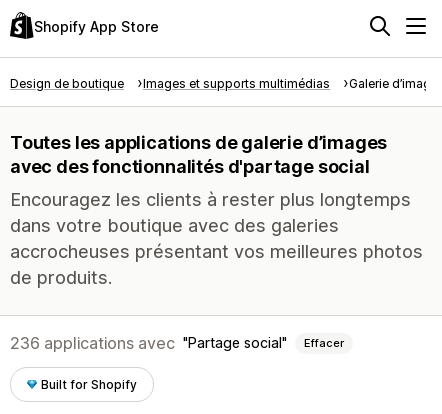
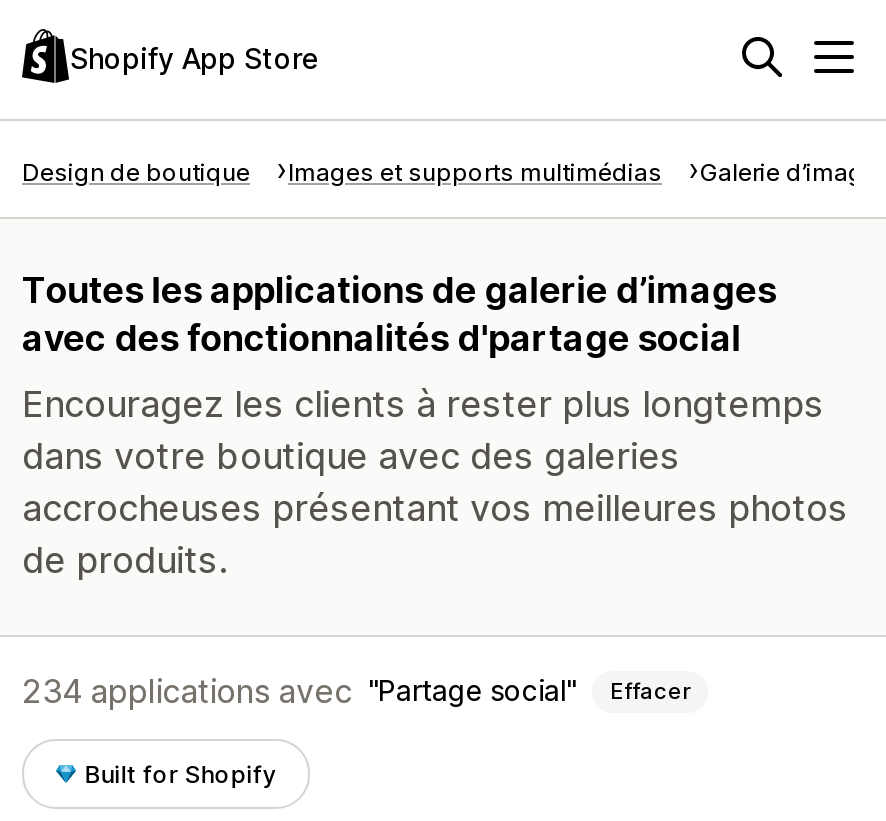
- 236 applications avec
+ 234 applications avec
